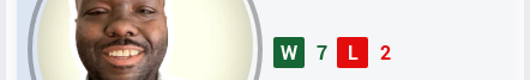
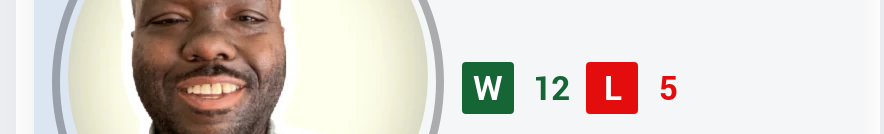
- 7
+ 12

- 2
+ 5
